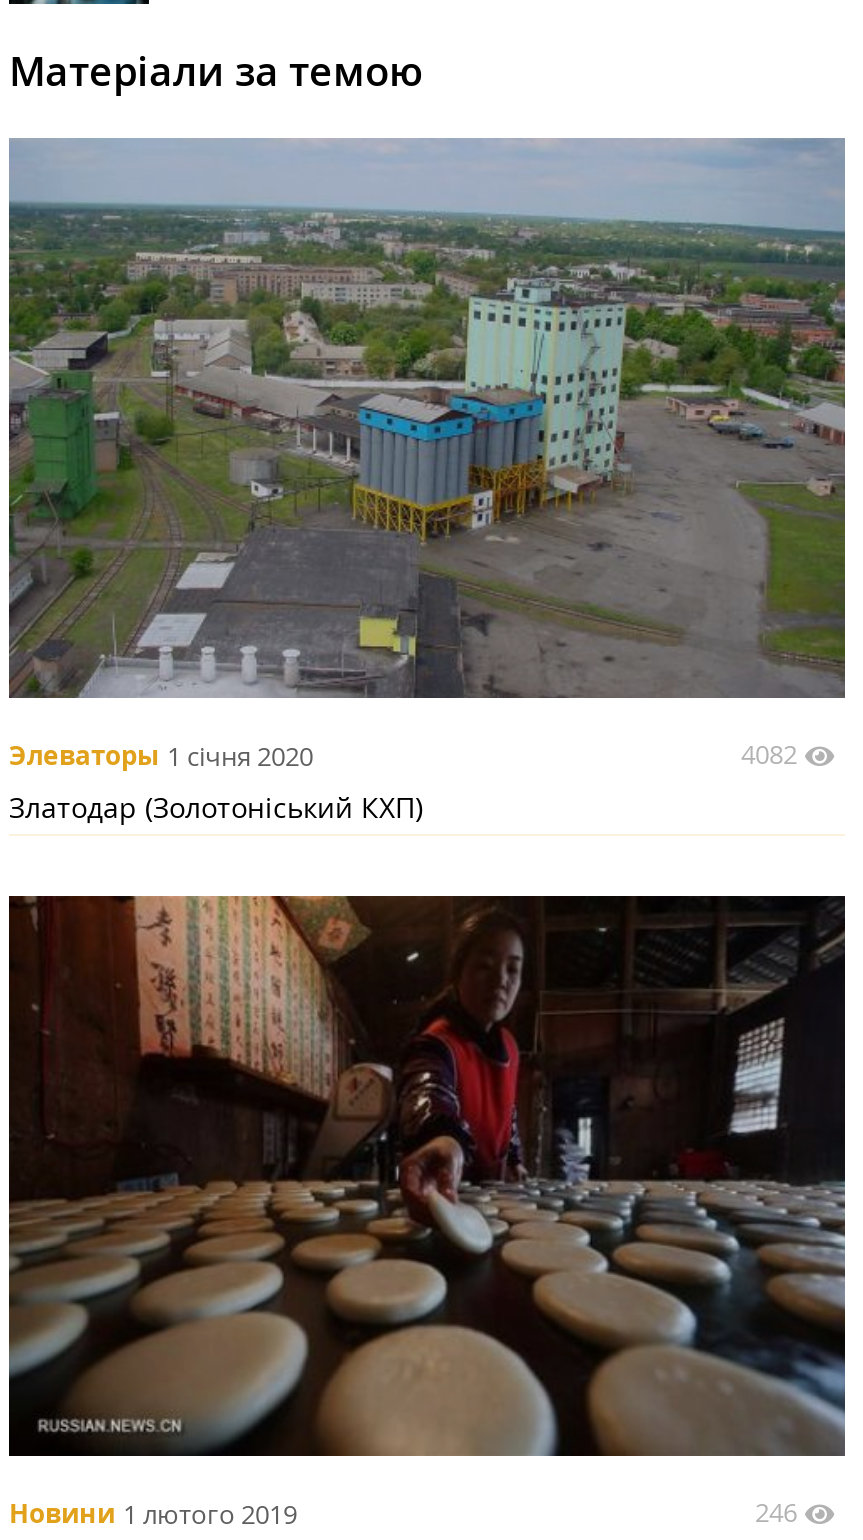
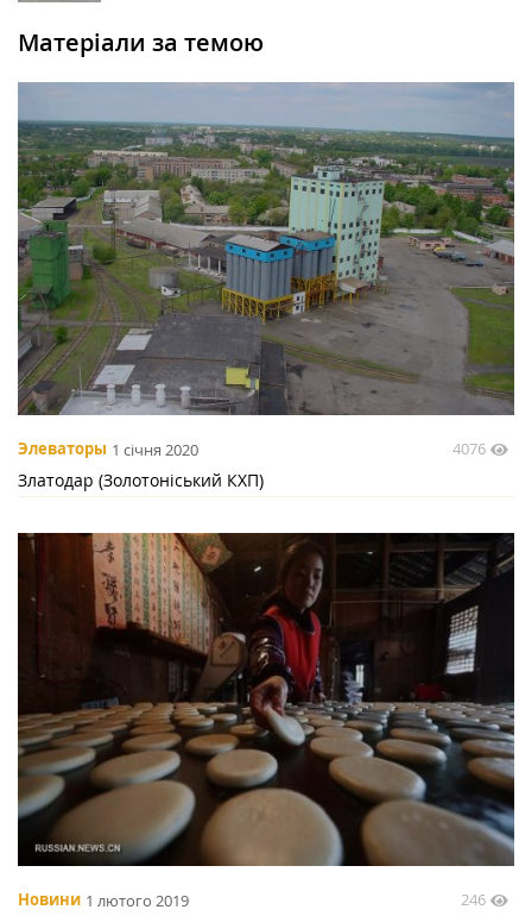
- 4082
+ 4076
